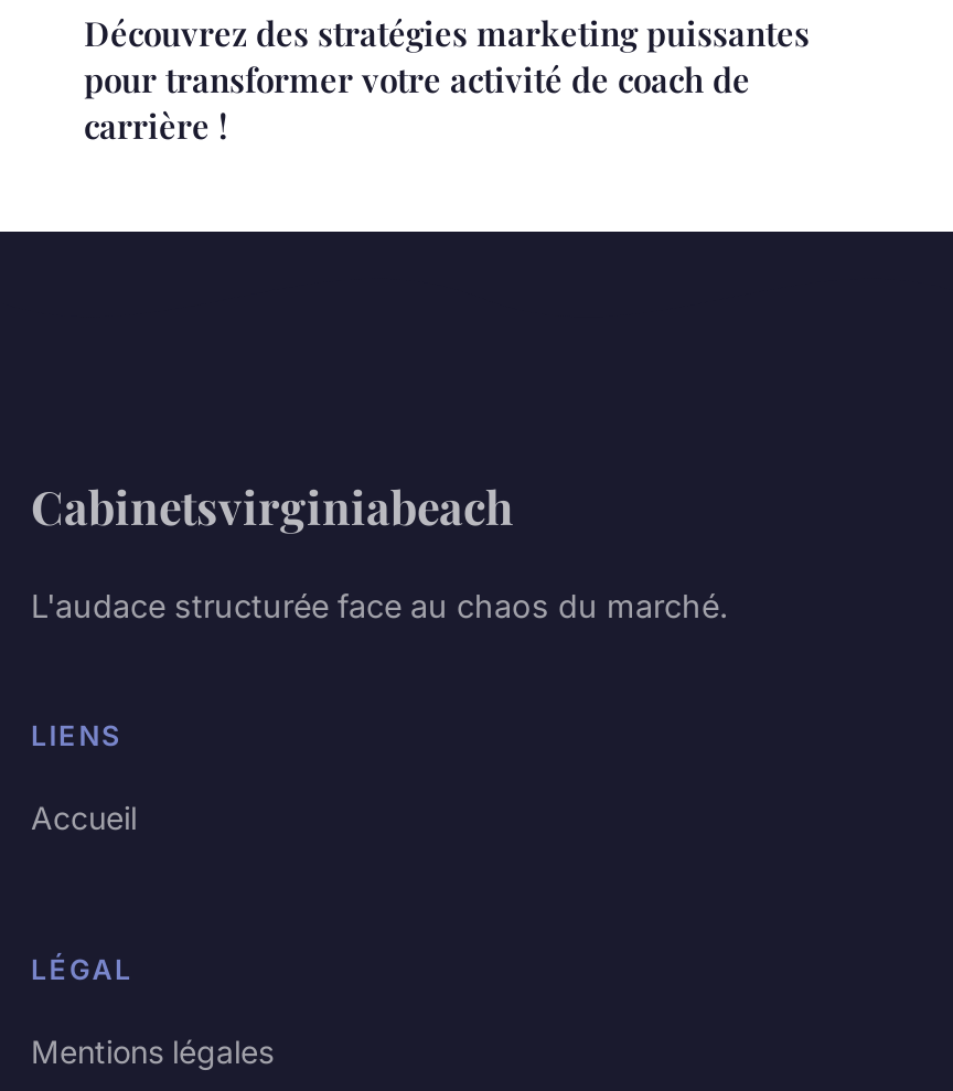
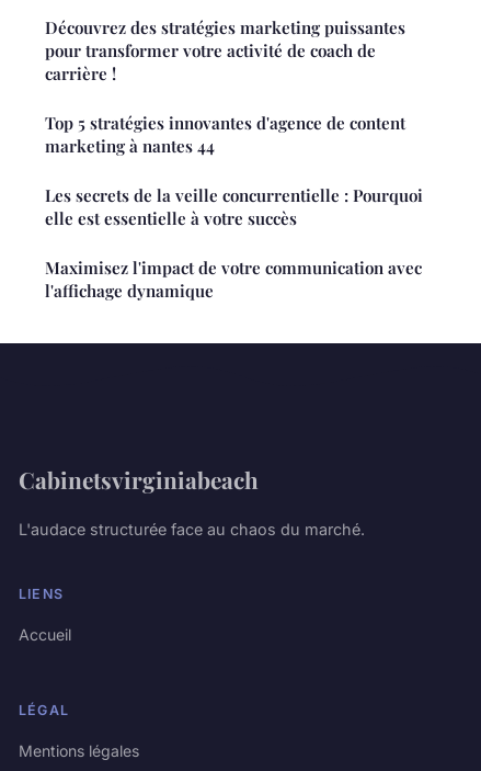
+ Top 5 stratégies innovantes d'agence de content
+ marketing à nantes 44
+ Les secrets de la veille concurrentielle : Pourquoi
+ elle est essentielle à votre succès
+ Maximisez l'impact de votre communication avec
+ l'affichage dynamique
